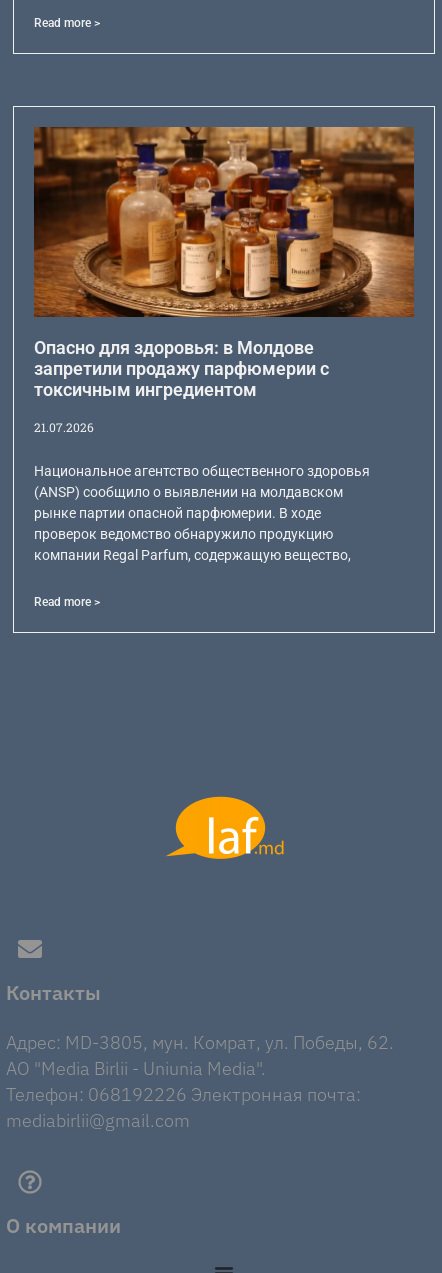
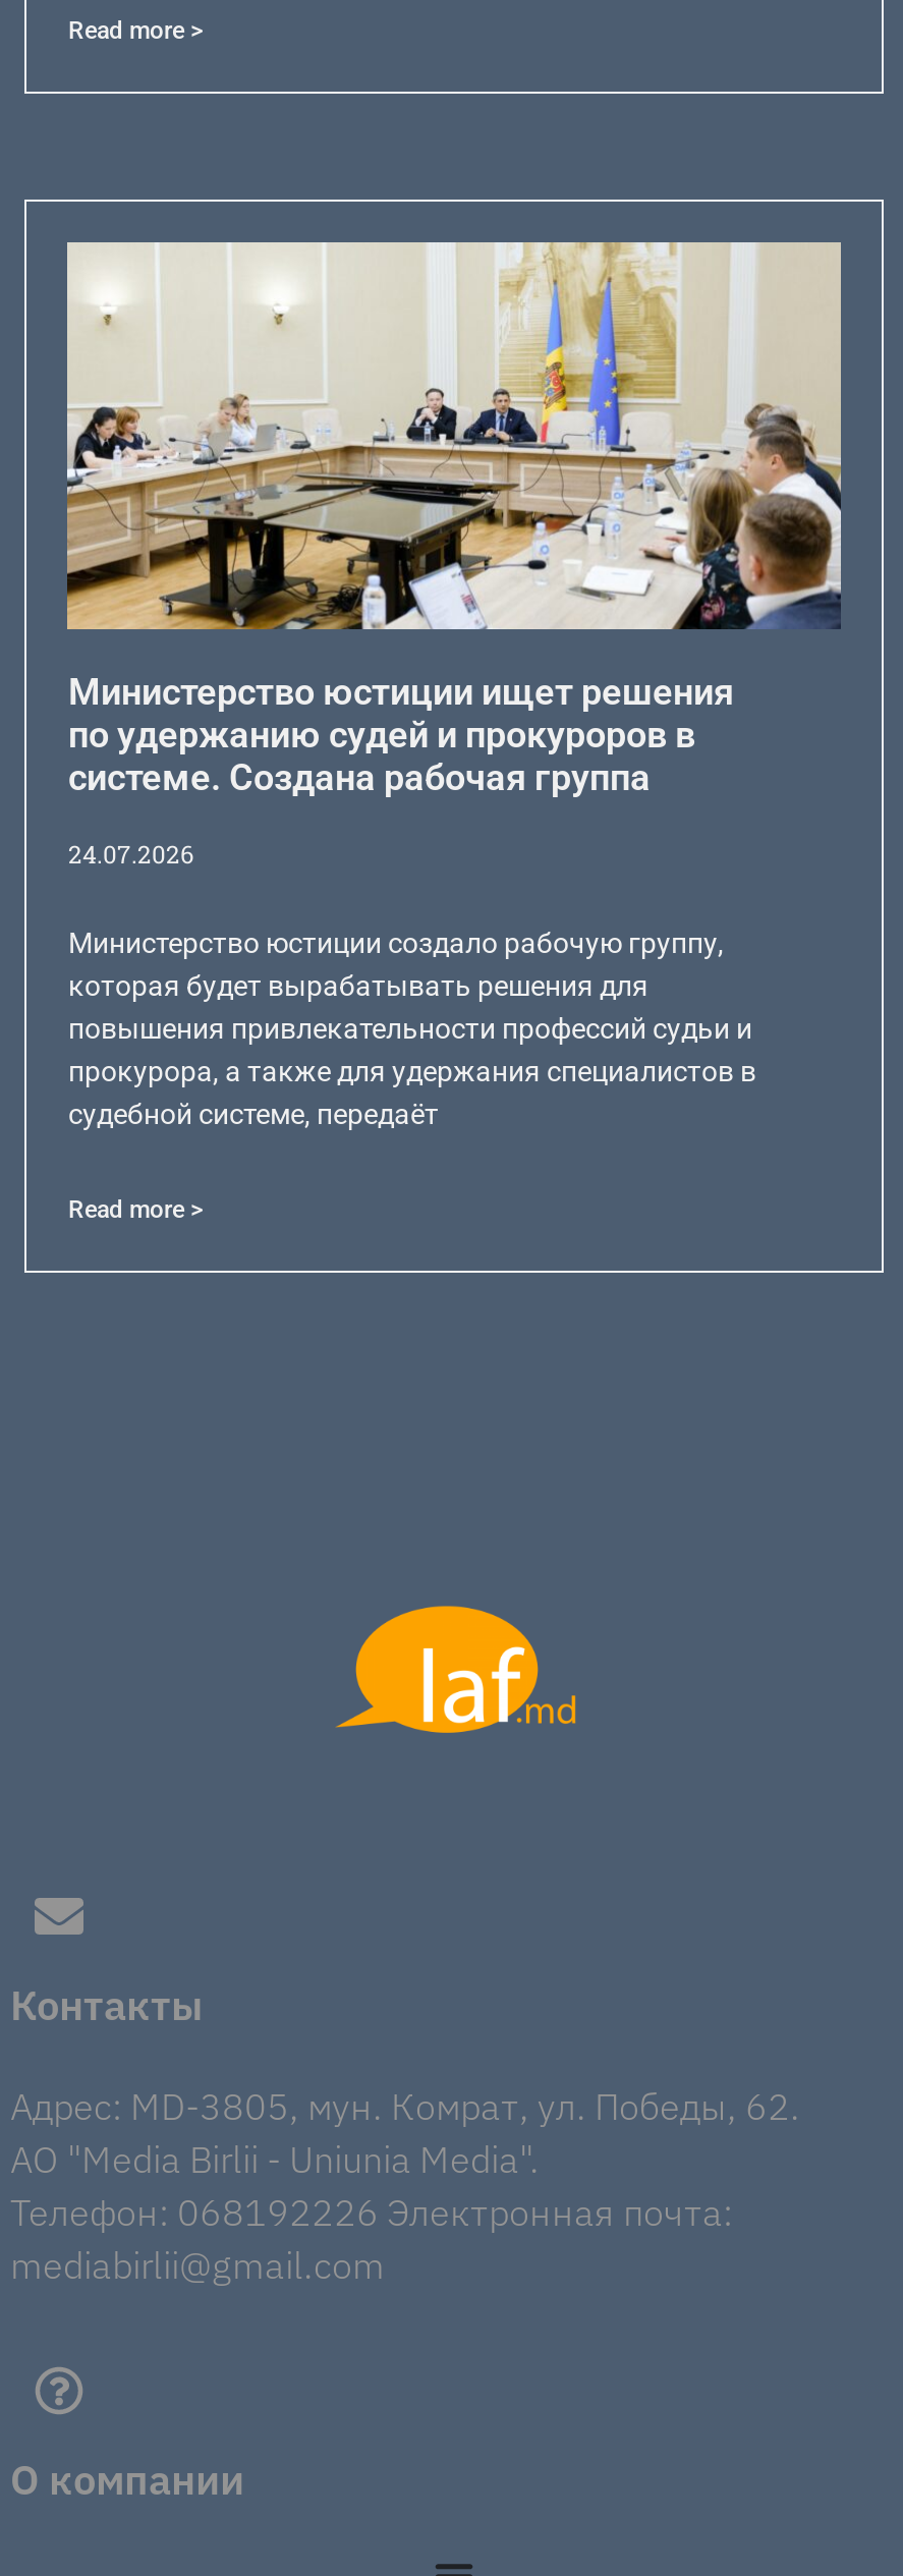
- [image]
- Опасно для здоровья: в Молдове
- запретили продажу парфюмерии с
- токсичным ингредиентом
+ [image]
+ Министерство юстиции ищет решения
+ по удержанию судей и прокуроров в
+ системе. Создана рабочая группа

- 21.07.2026
+ 24.07.2026

- Национальное агентство общественного здоровья
- (ANSP) сообщило о выявлении на молдавском
- рынке партии опасной парфюмерии. В ходе
- проверок ведомство обнаружило продукцию
- компании Regal Parfum, содержащую вещество,
+ Министерство юстиции создало рабочую группу,
+ которая будет вырабатывать решения для
+ повышения привлекательности профессий судьи и
+ прокурора, а также для удержания специалистов в
+ судебной системе, передаёт
